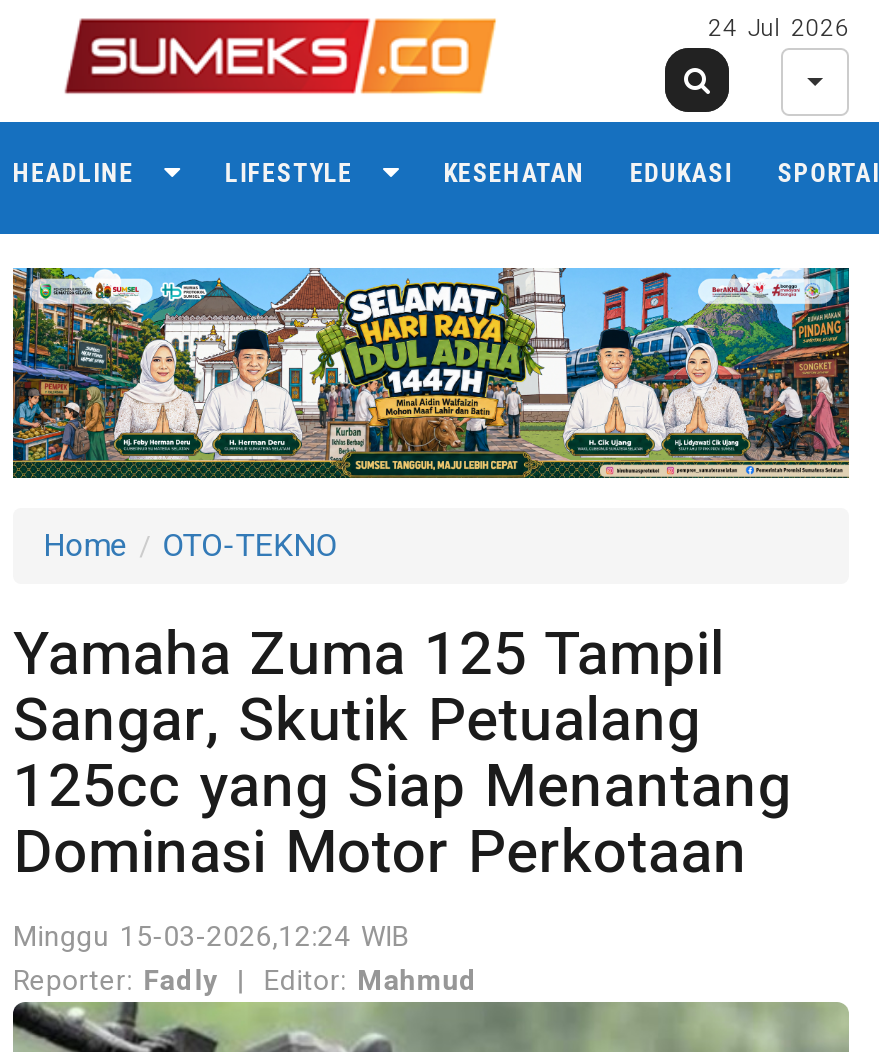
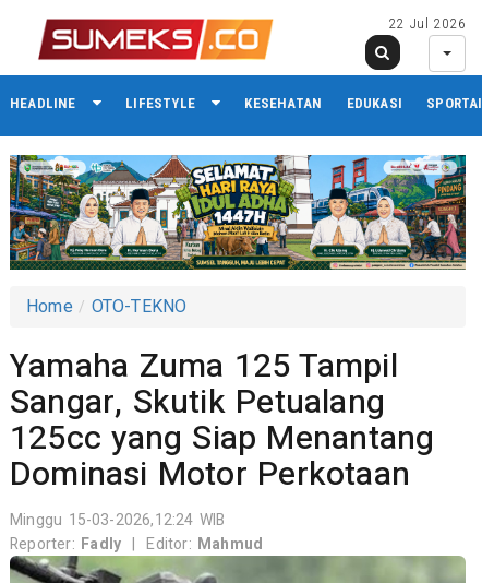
- 24 Jul 2026
+ 22 Jul 2026
